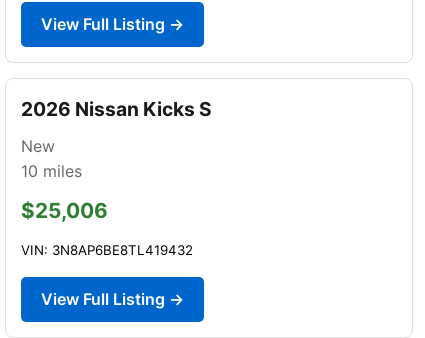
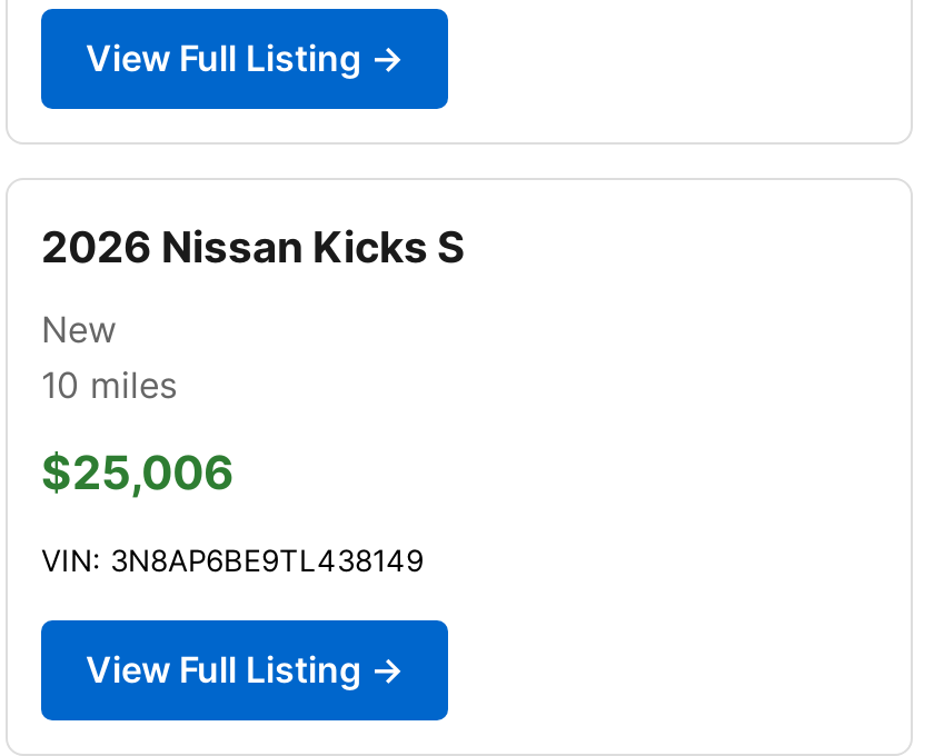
- VIN: 3N8AP6BE8TL419432
+ VIN: 3N8AP6BE9TL438149
